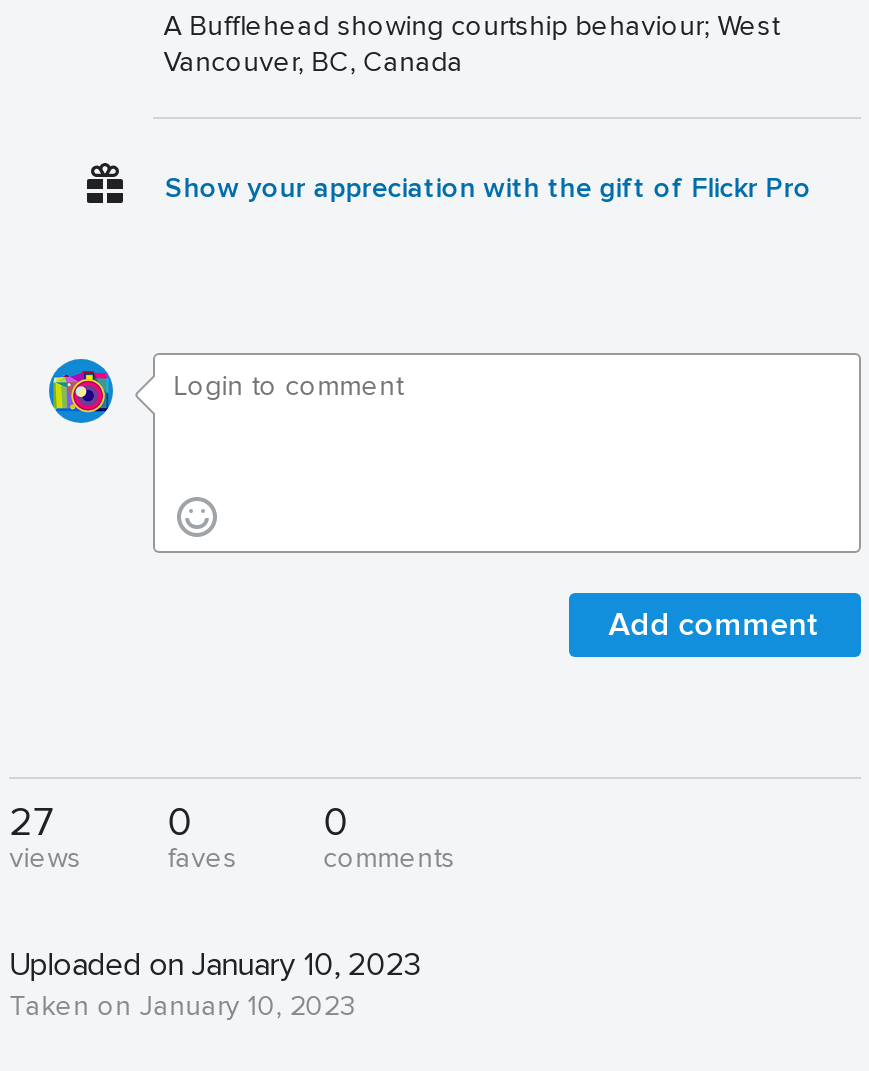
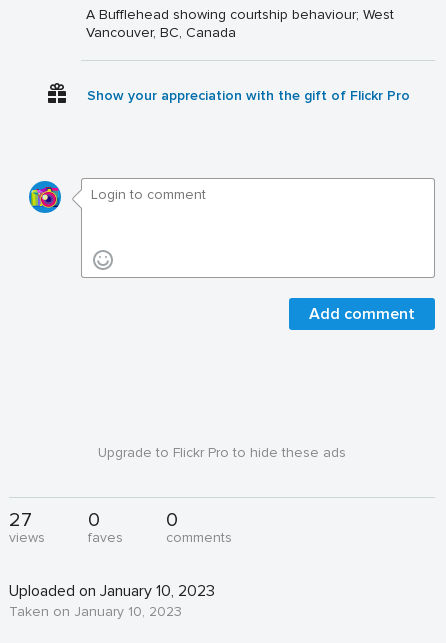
+ Upgrade to Flickr Pro to hide these ads
